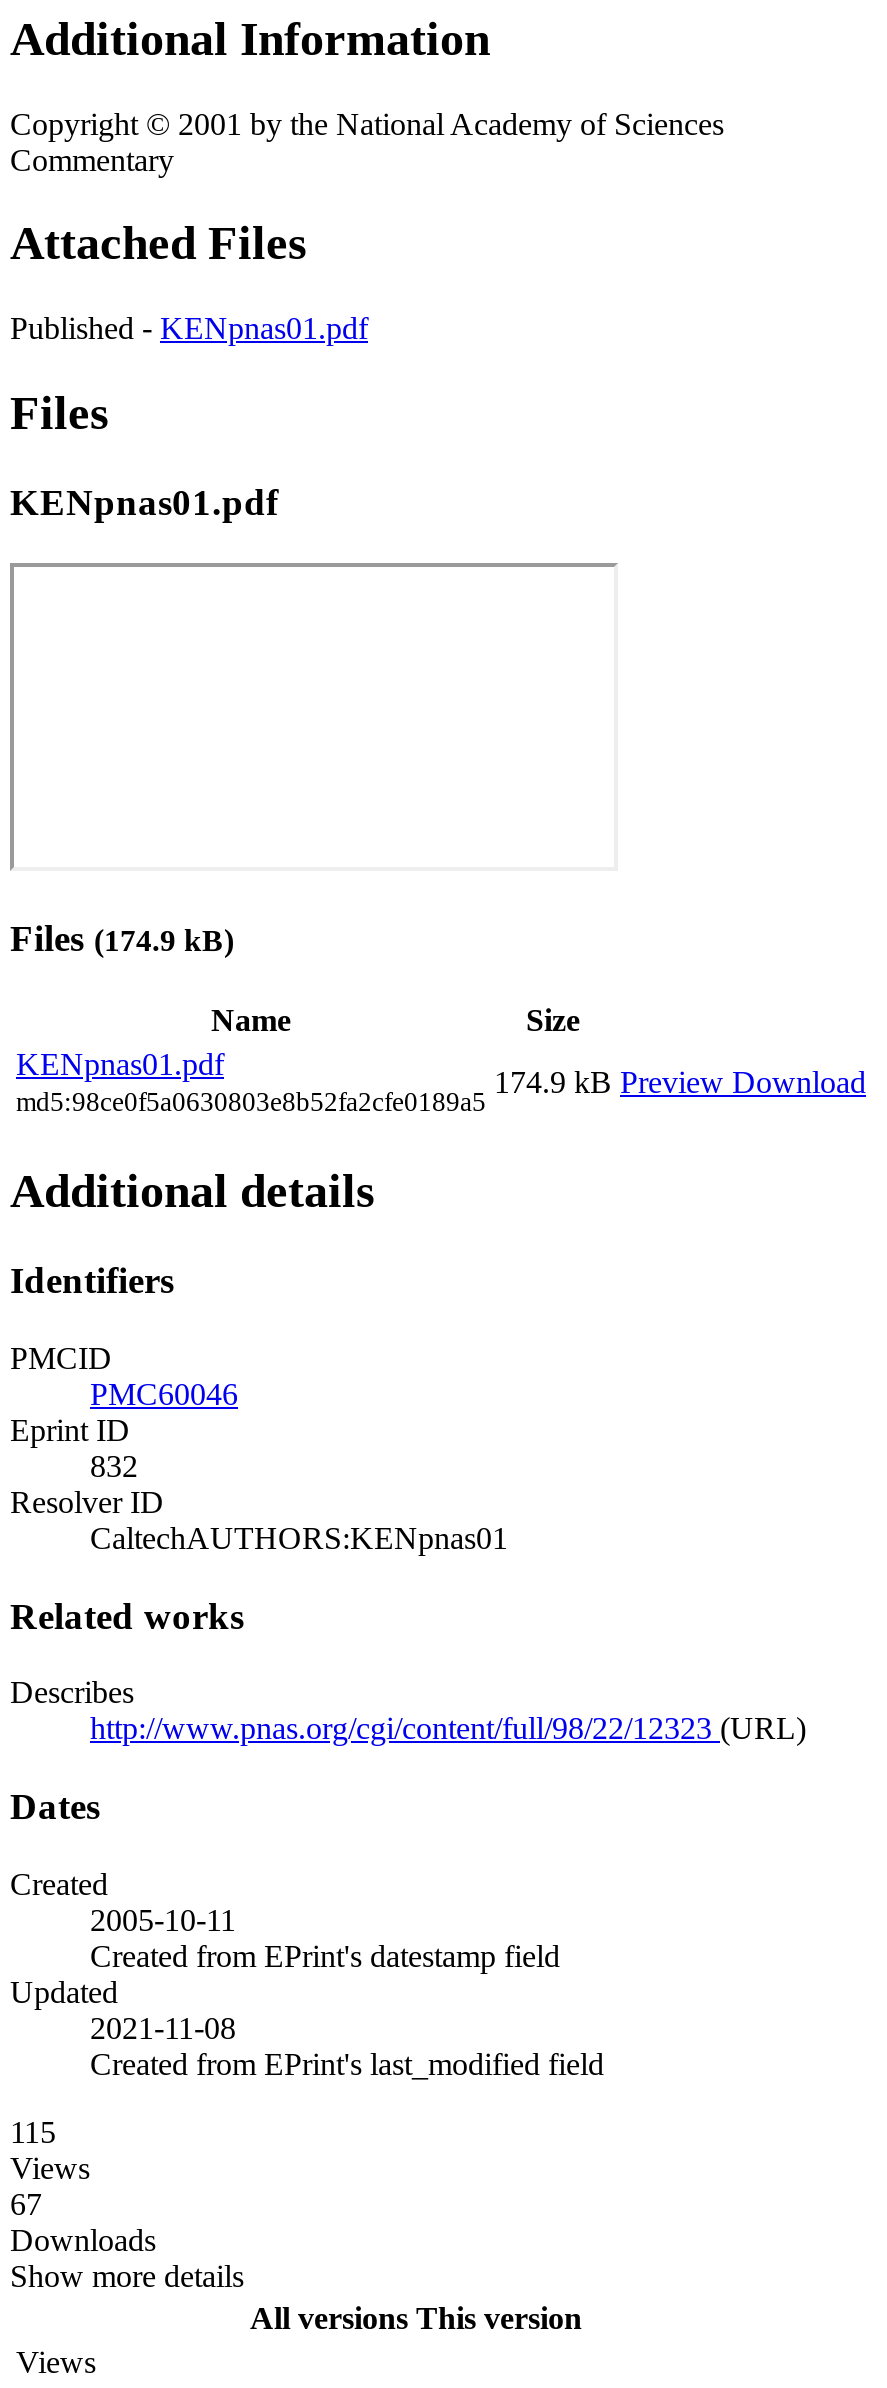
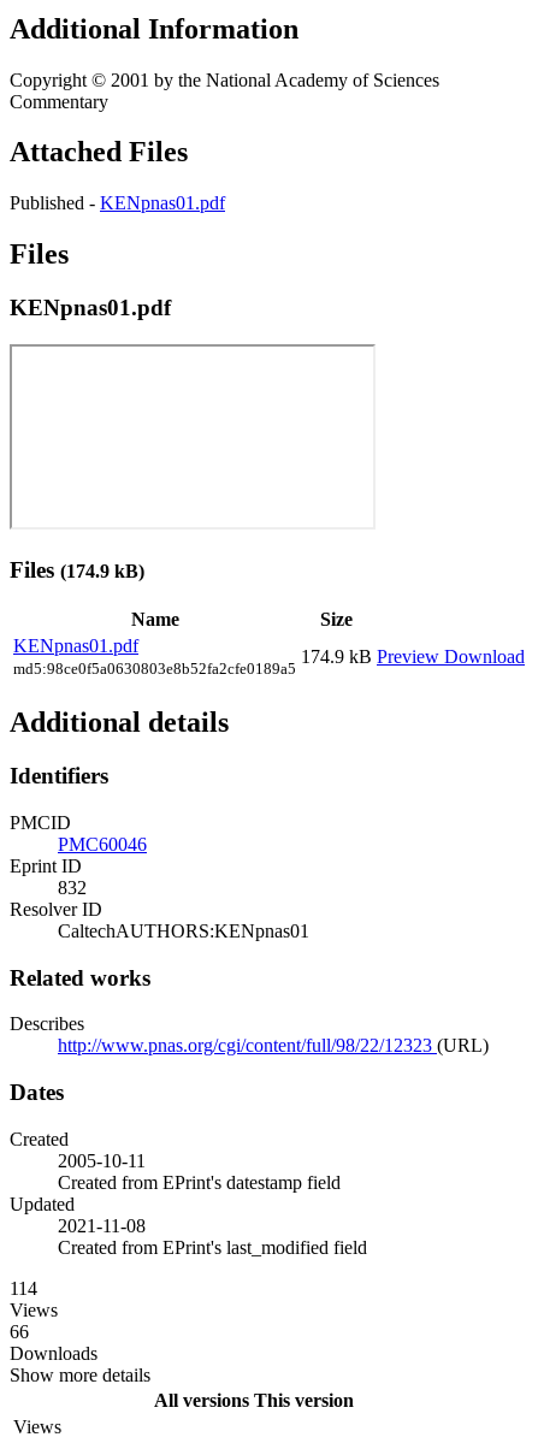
- 115
+ 114

- 67
+ 66
